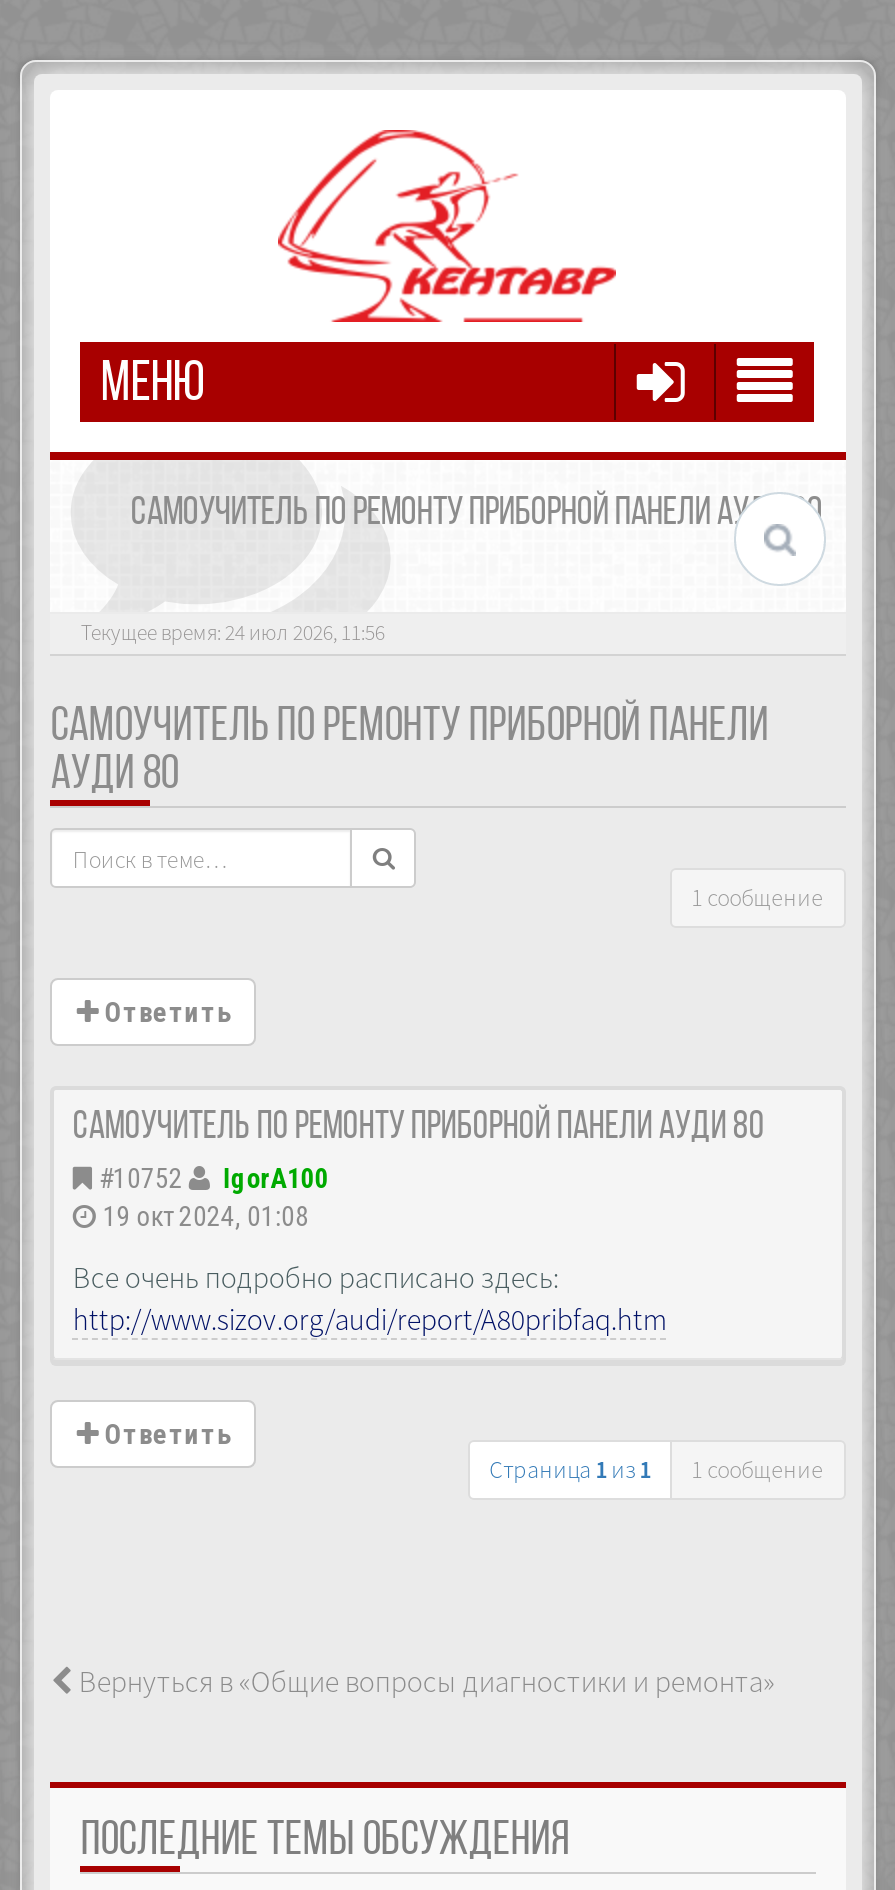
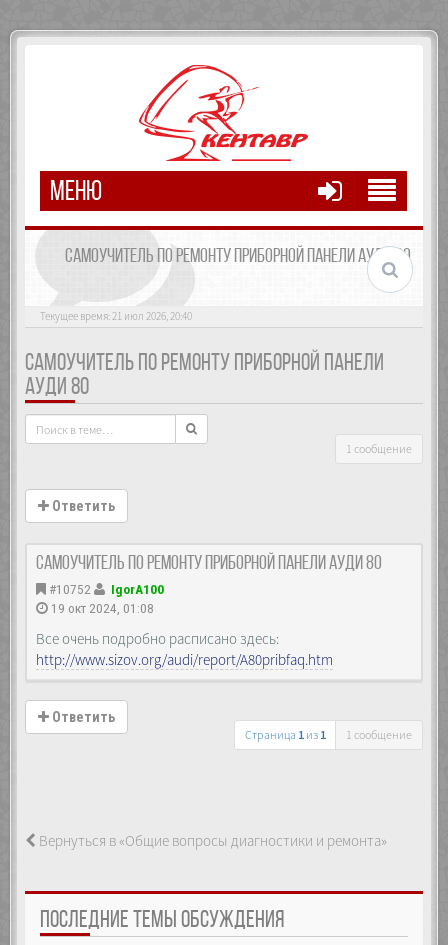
- Текущее время: 24 июл 2026, 11:56
+ Текущее время: 21 июл 2026, 20:40
